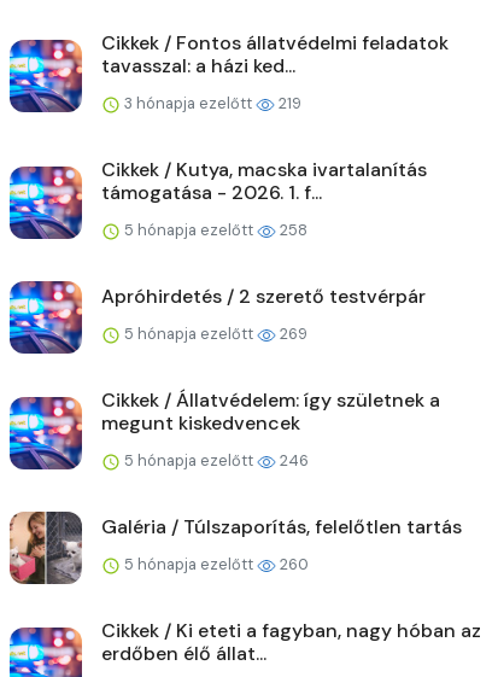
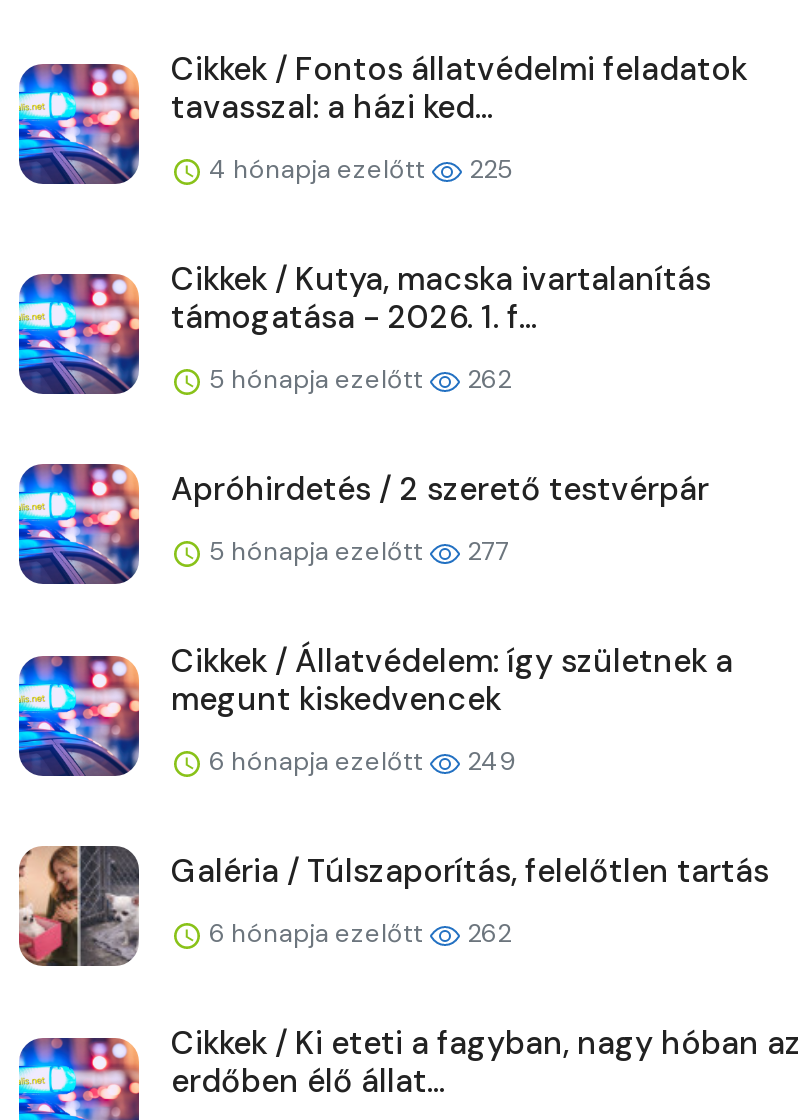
- 3 hónapja ezelőtt
+ 4 hónapja ezelőtt

- 219
+ 225

- 5 hónapja ezelőtt 258
+ 5 hónapja ezelőtt 262

- 5 hónapja ezelőtt 269
+ 5 hónapja ezelőtt 277

- 5 hónapja ezelőtt
+ 6 hónapja ezelőtt

- 246
+ 249

- 5 hónapja ezelőtt
+ 6 hónapja ezelőtt

- 260
+ 262
